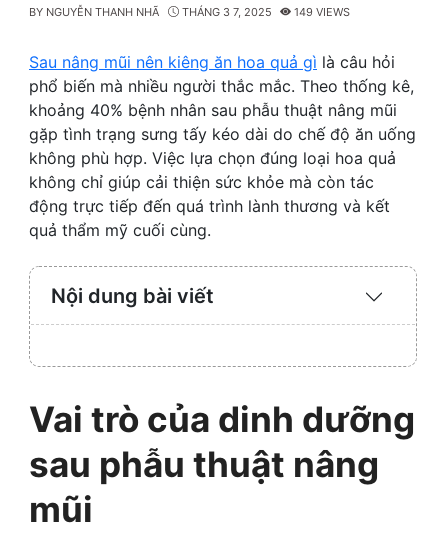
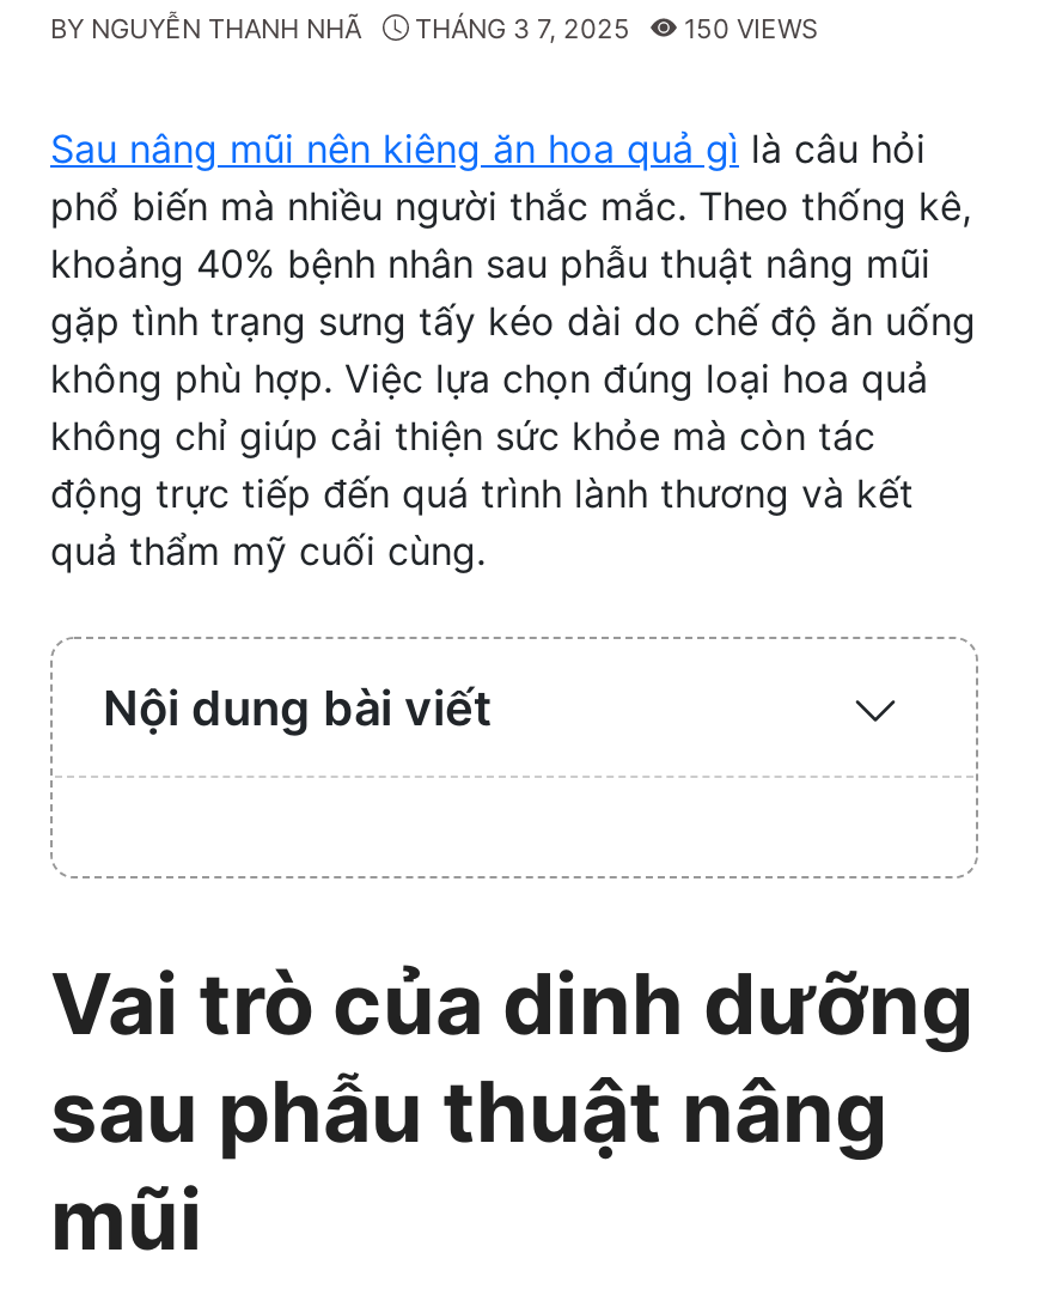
- BY NGUYỄN THANH NHÃ THÁNG 3 7, 2025 149 VIEWS
+ BY NGUYỄN THANH NHÃ THÁNG 3 7, 2025 150 VIEWS
